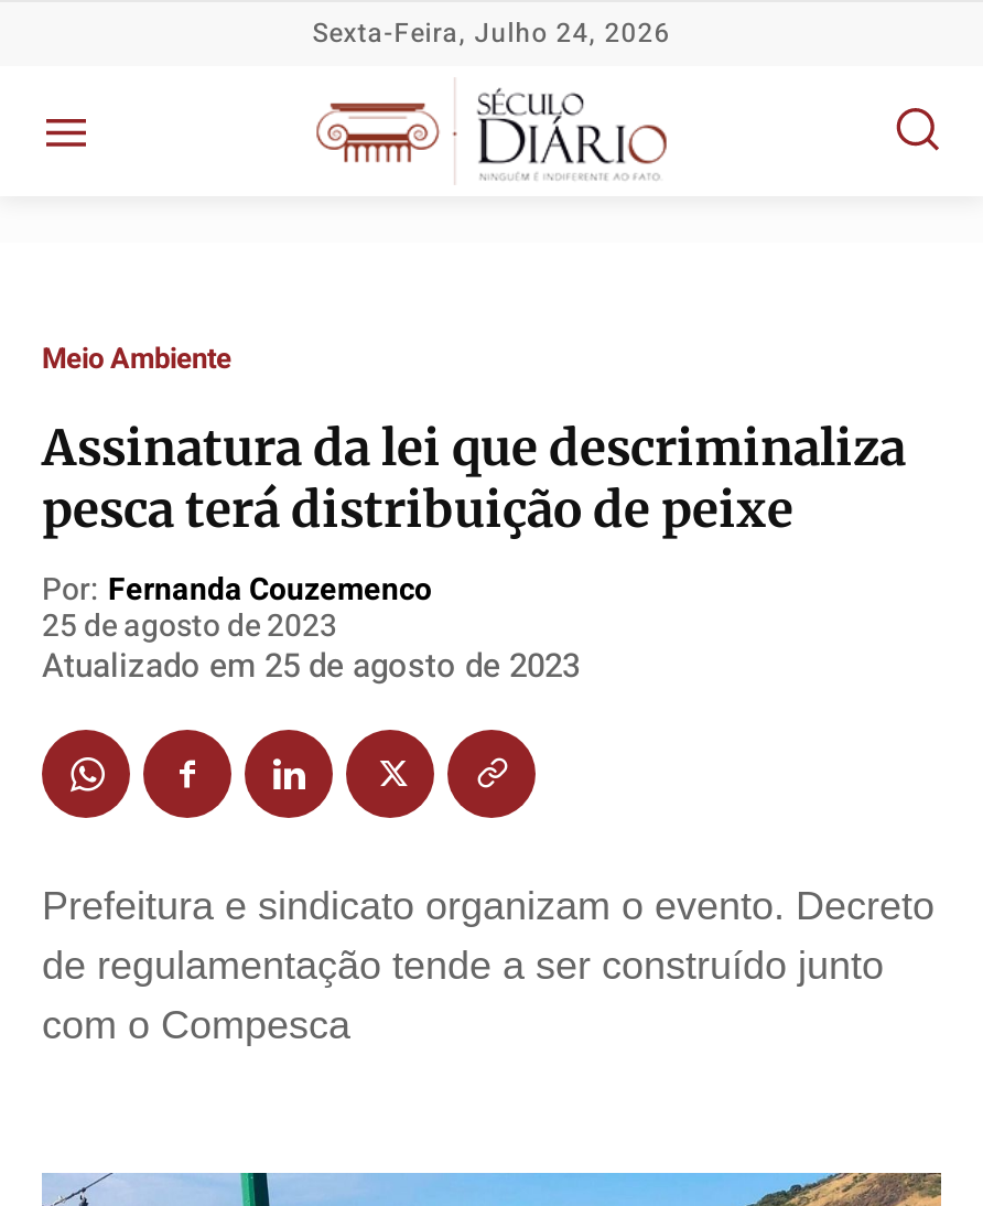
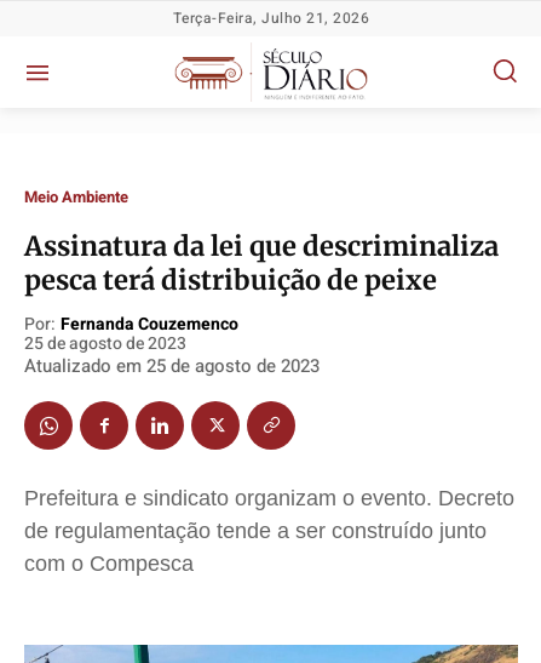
- Sexta-Feira, Julho 24, 2026
+ Terça-Feira, Julho 21, 2026
